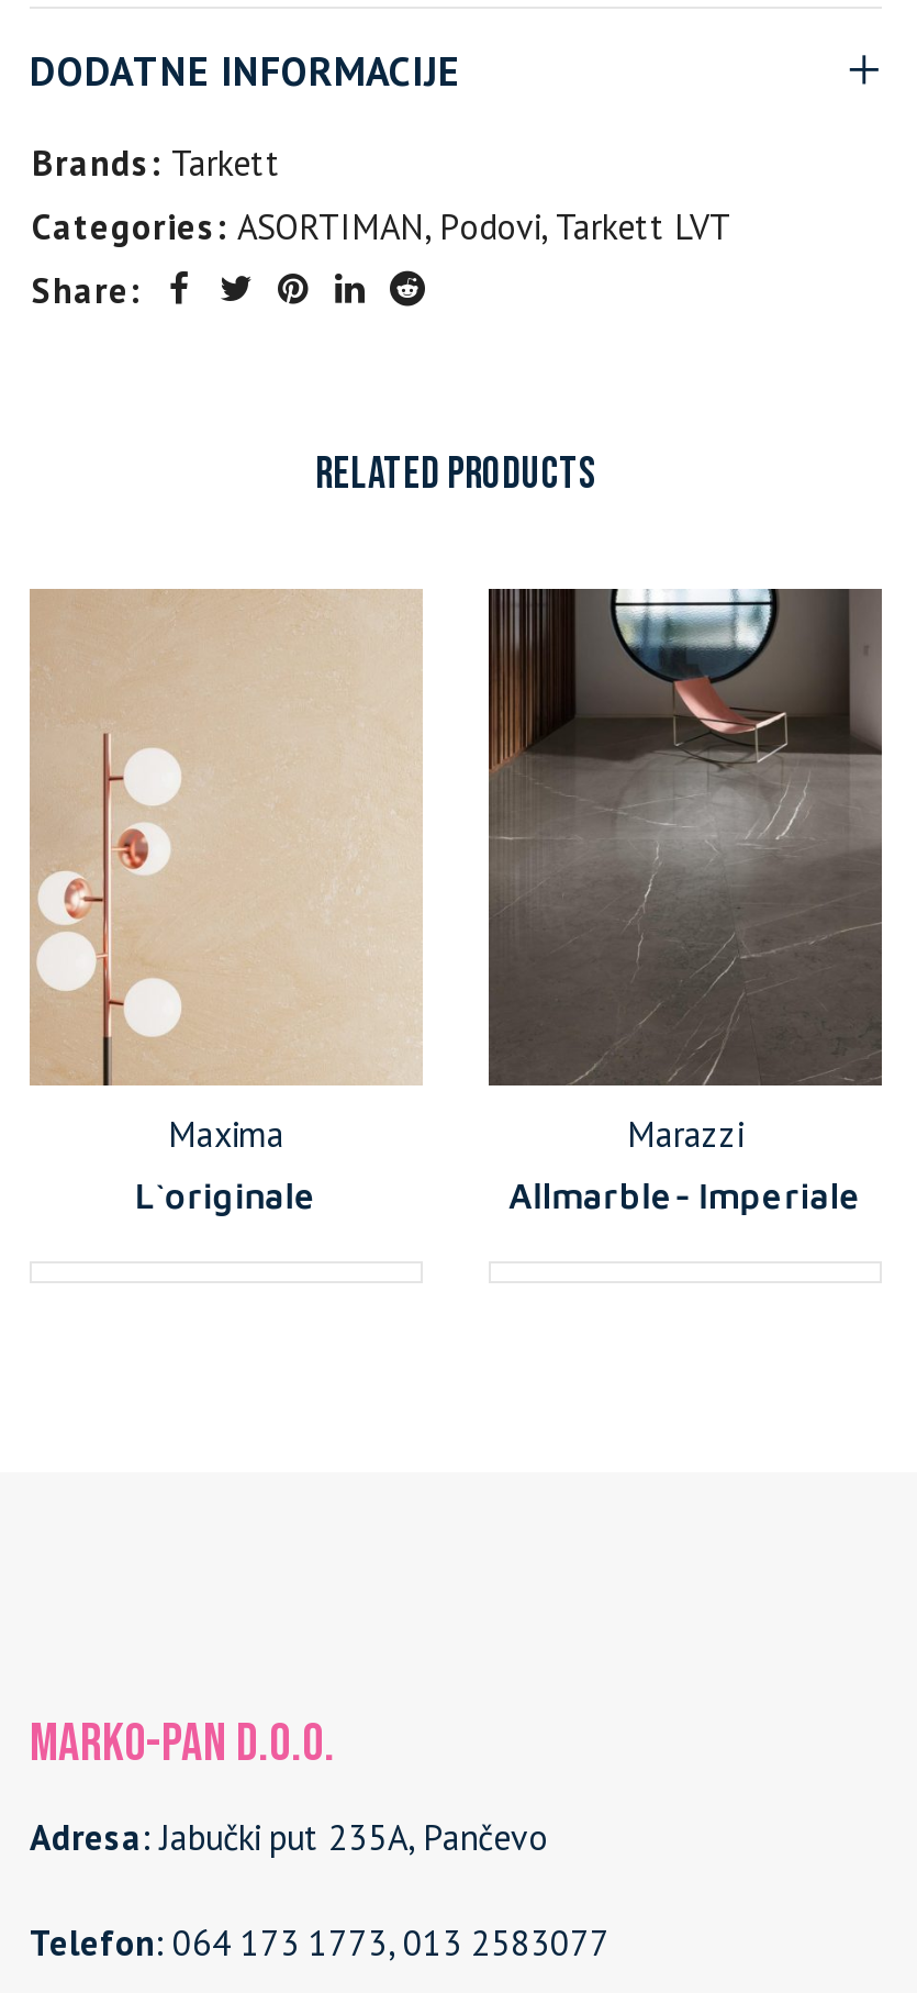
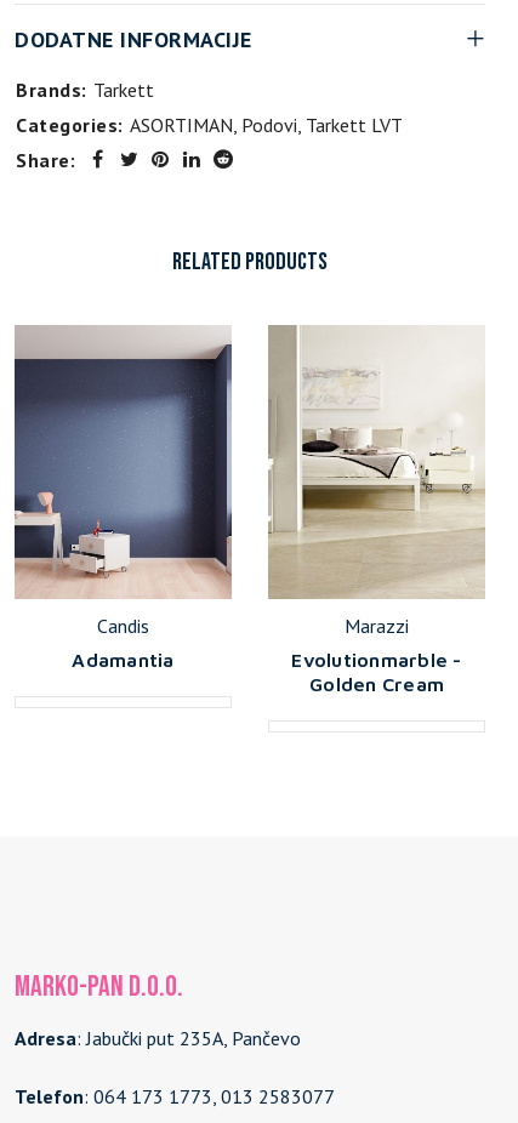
- [image]
- Maxima
- L`originale
+ [image]
+ Candis
+ Adamantia

- [image]
+ [image]

- Allmarble- Imperiale
+ Evolutionmarble -
+ Golden Cream
